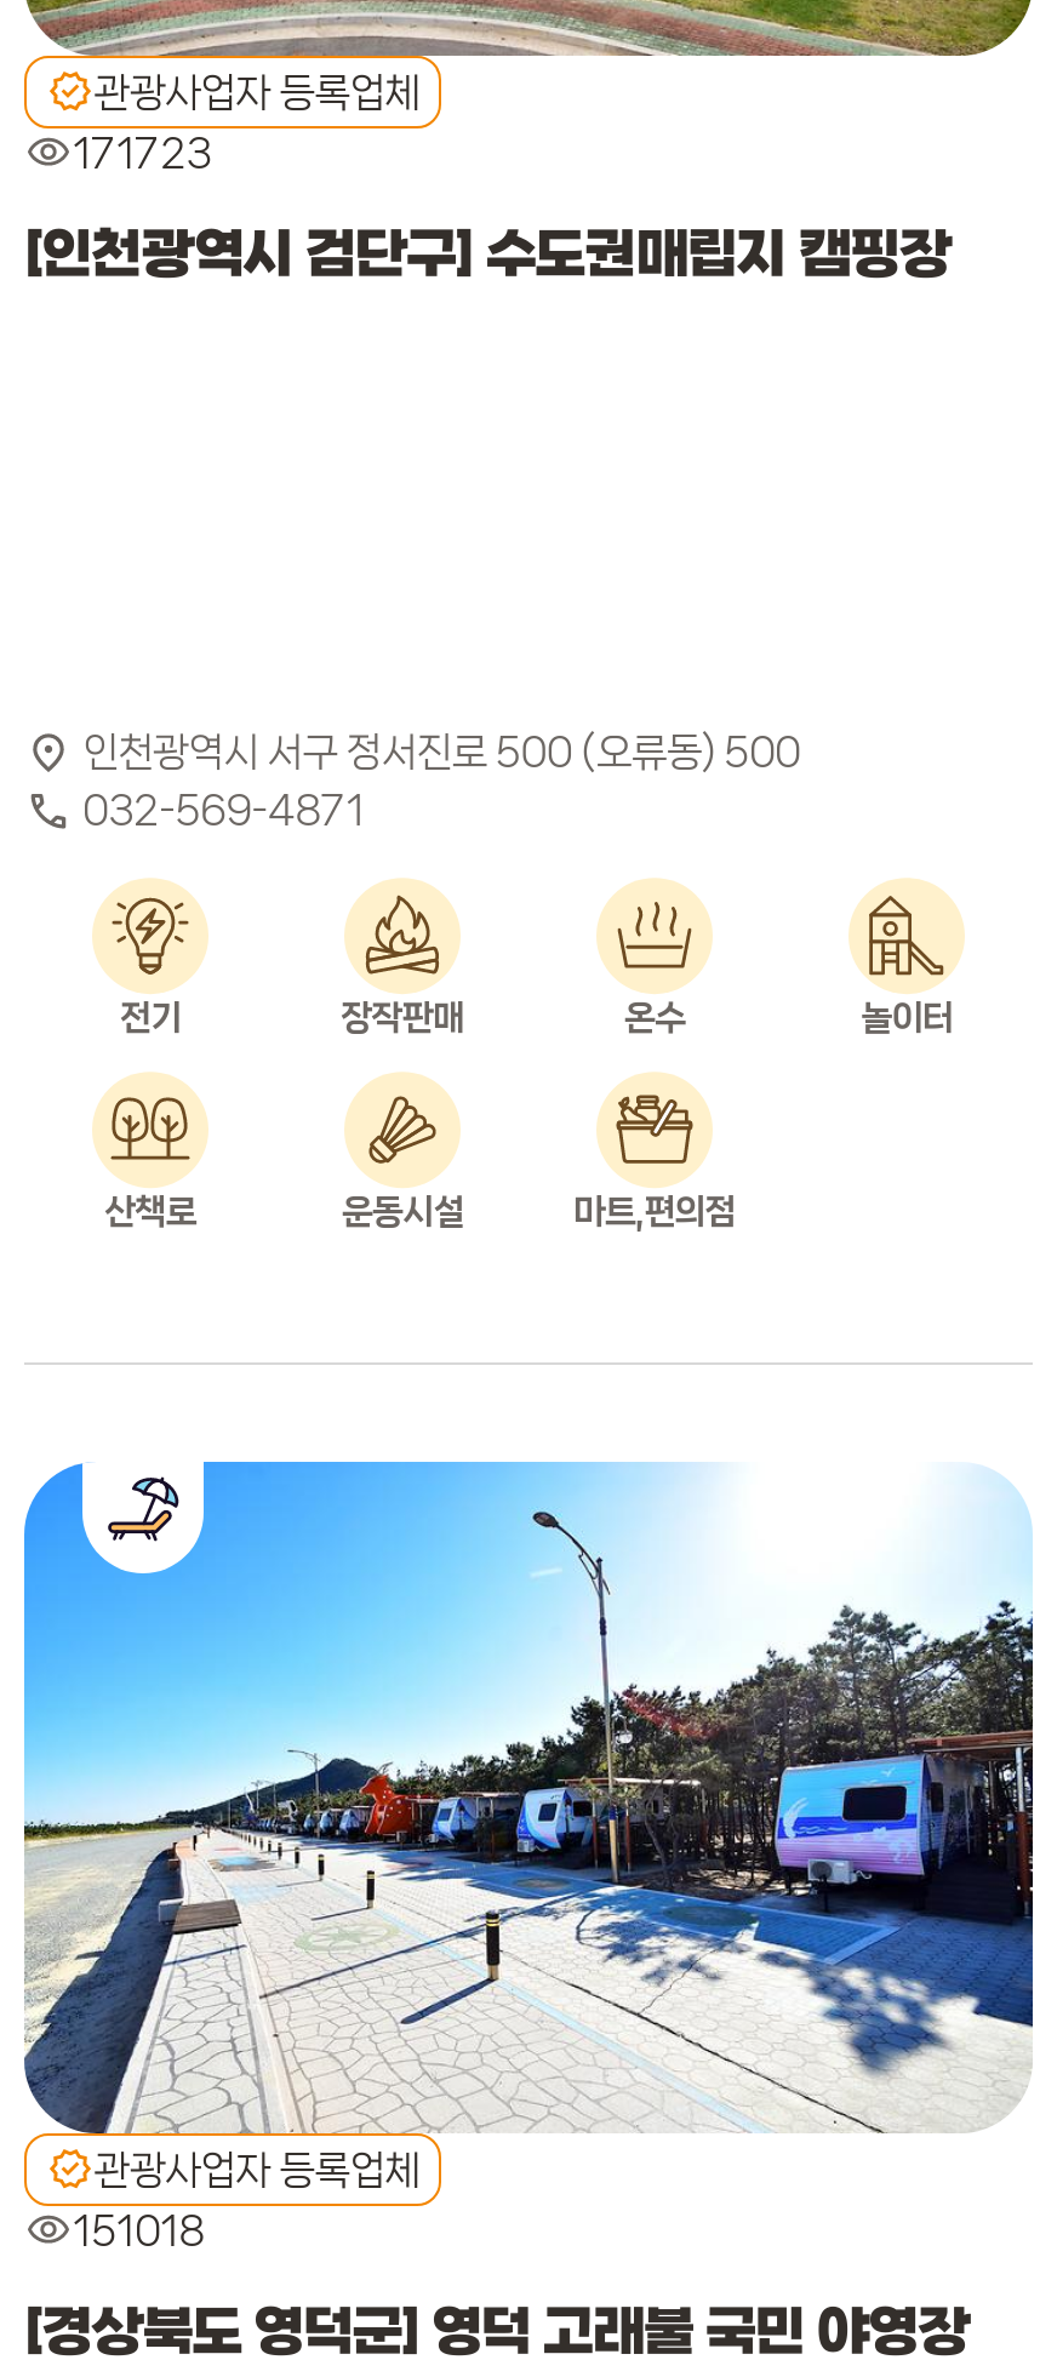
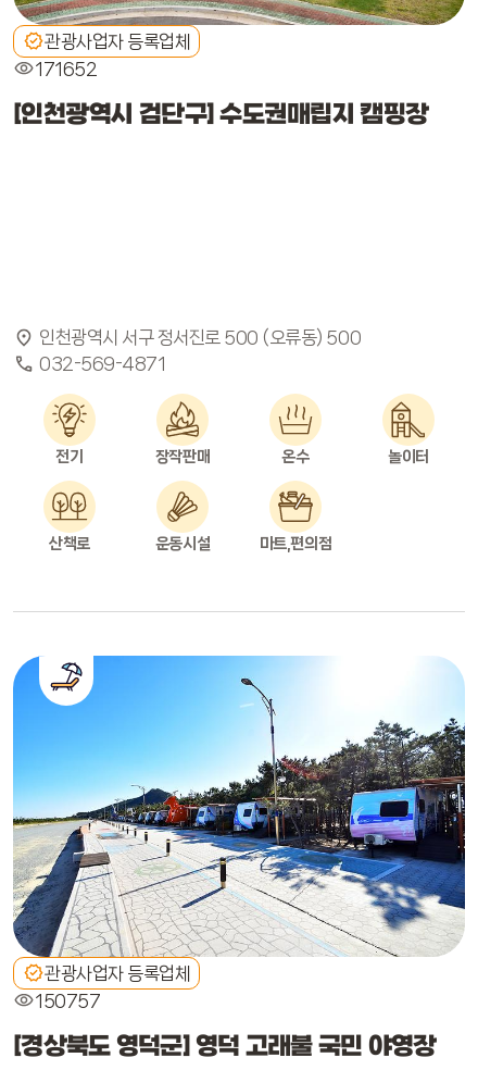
- 171723
+ 171652

- 151018
+ 150757
